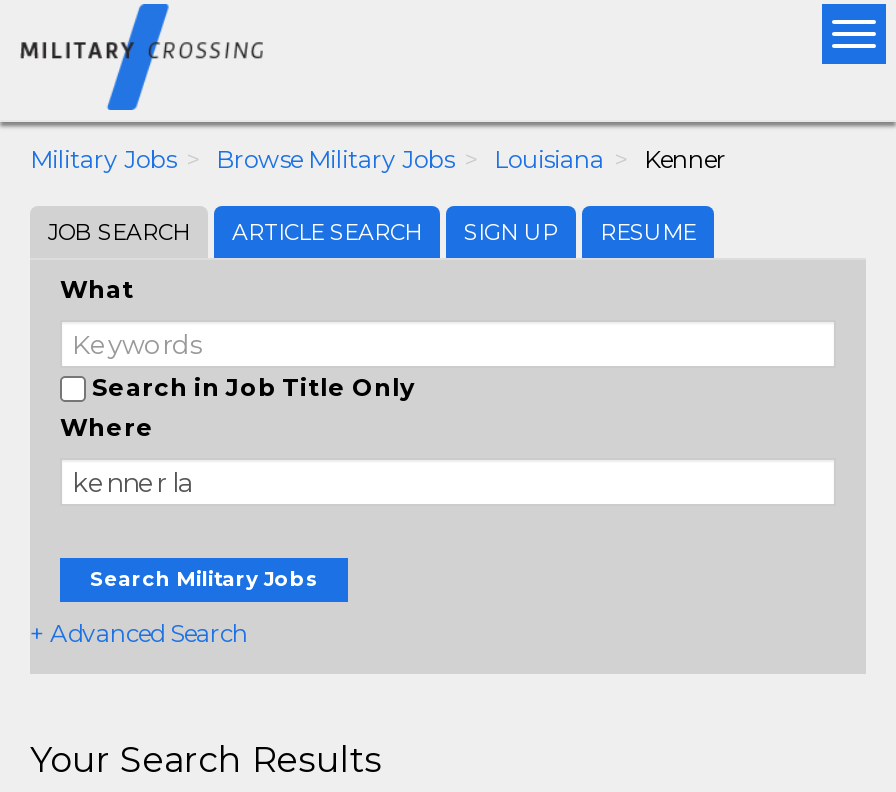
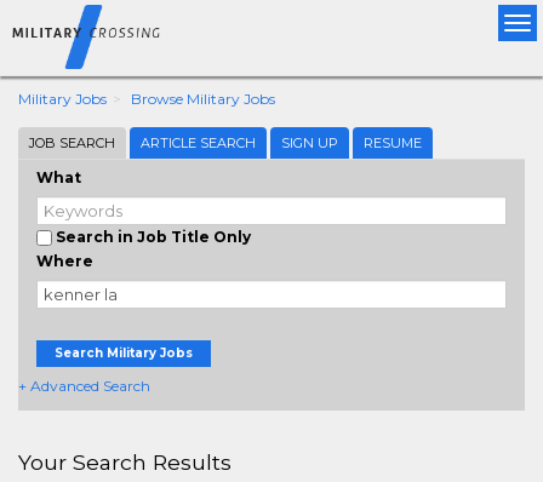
- Louisiana
- Kenner
